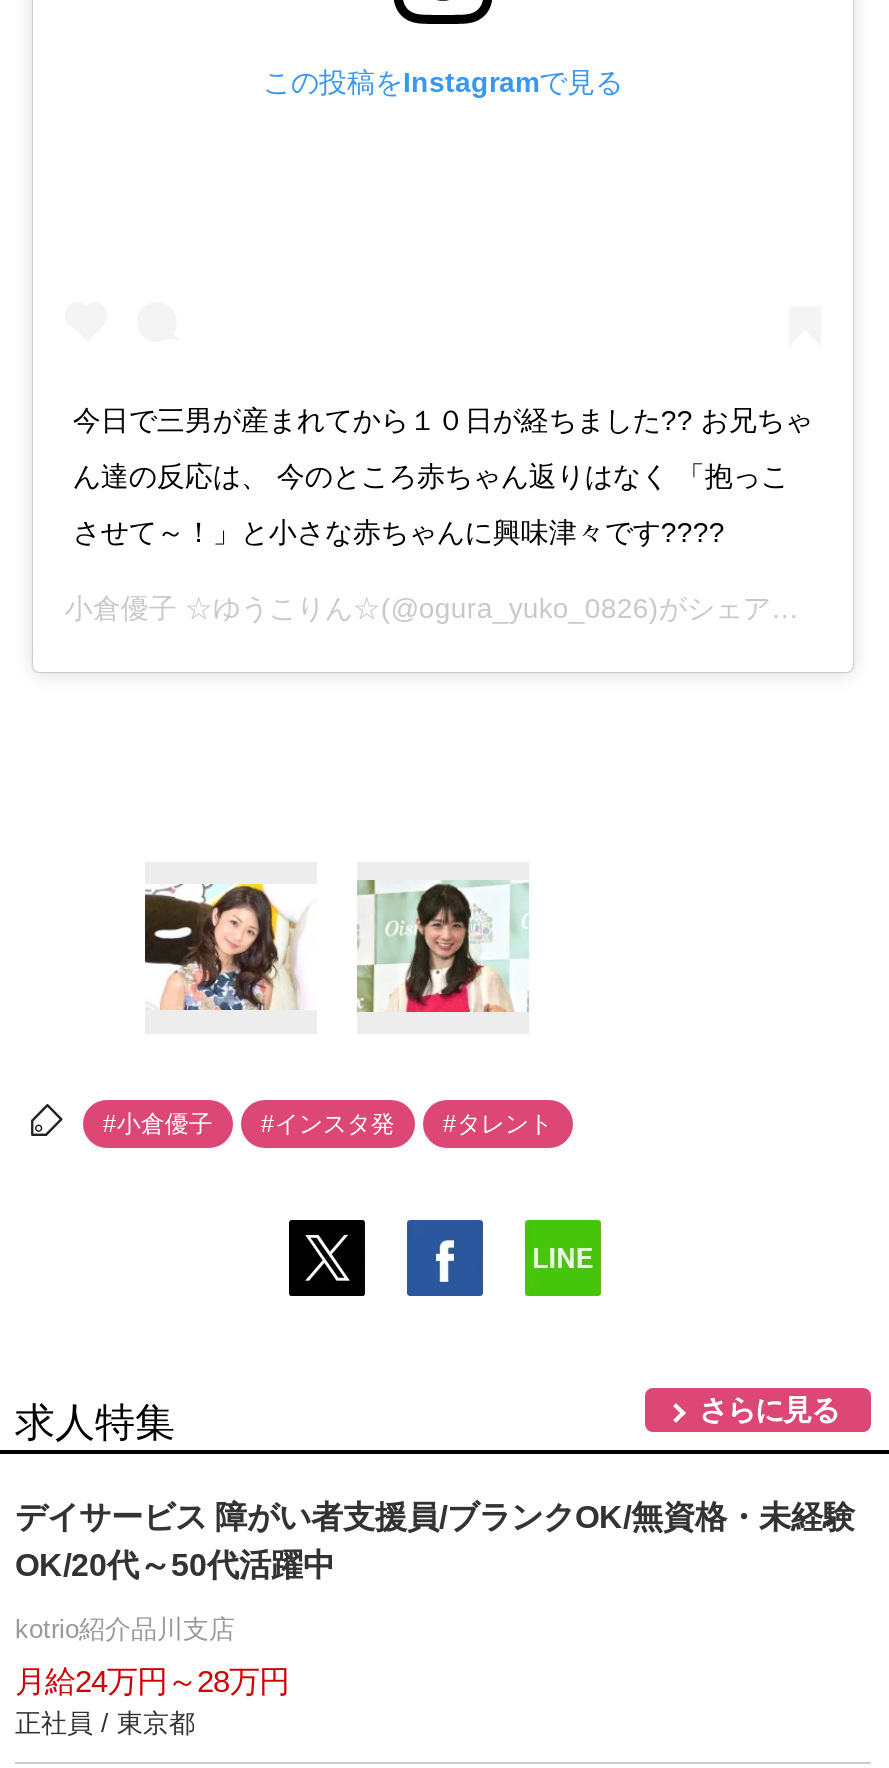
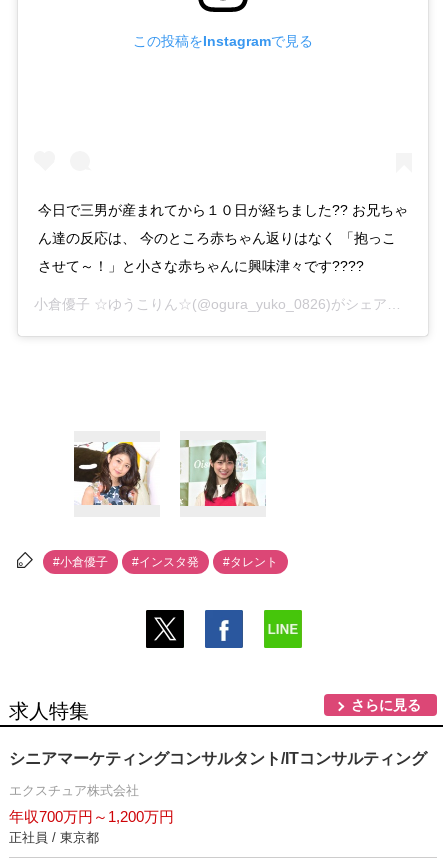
- デイサービス 障がい者支援員/ブランクOK/無資格・未経験
- OK/20代～50代活躍中
+ シニアマーケティングコンサルタント/ITコンサルティング

- kotrio紹介品川支店
+ エクスチュア株式会社

- 月給24万円～28万円
+ 年収700万円～1,200万円
